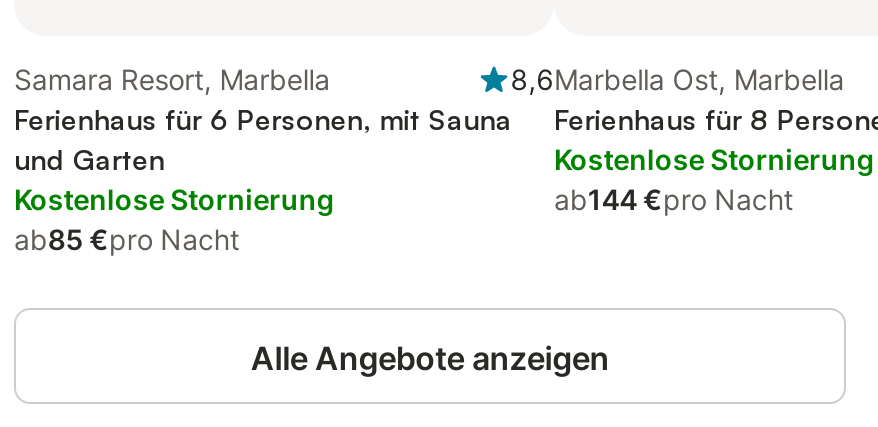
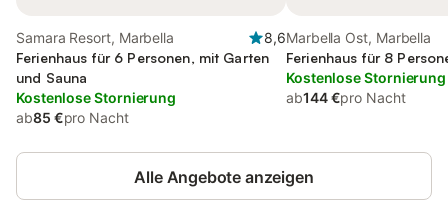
- Ferienhaus für 6 Personen, mit Sauna
+ Ferienhaus für 6 Personen, mit Garten

- und Garten
+ und Sauna
